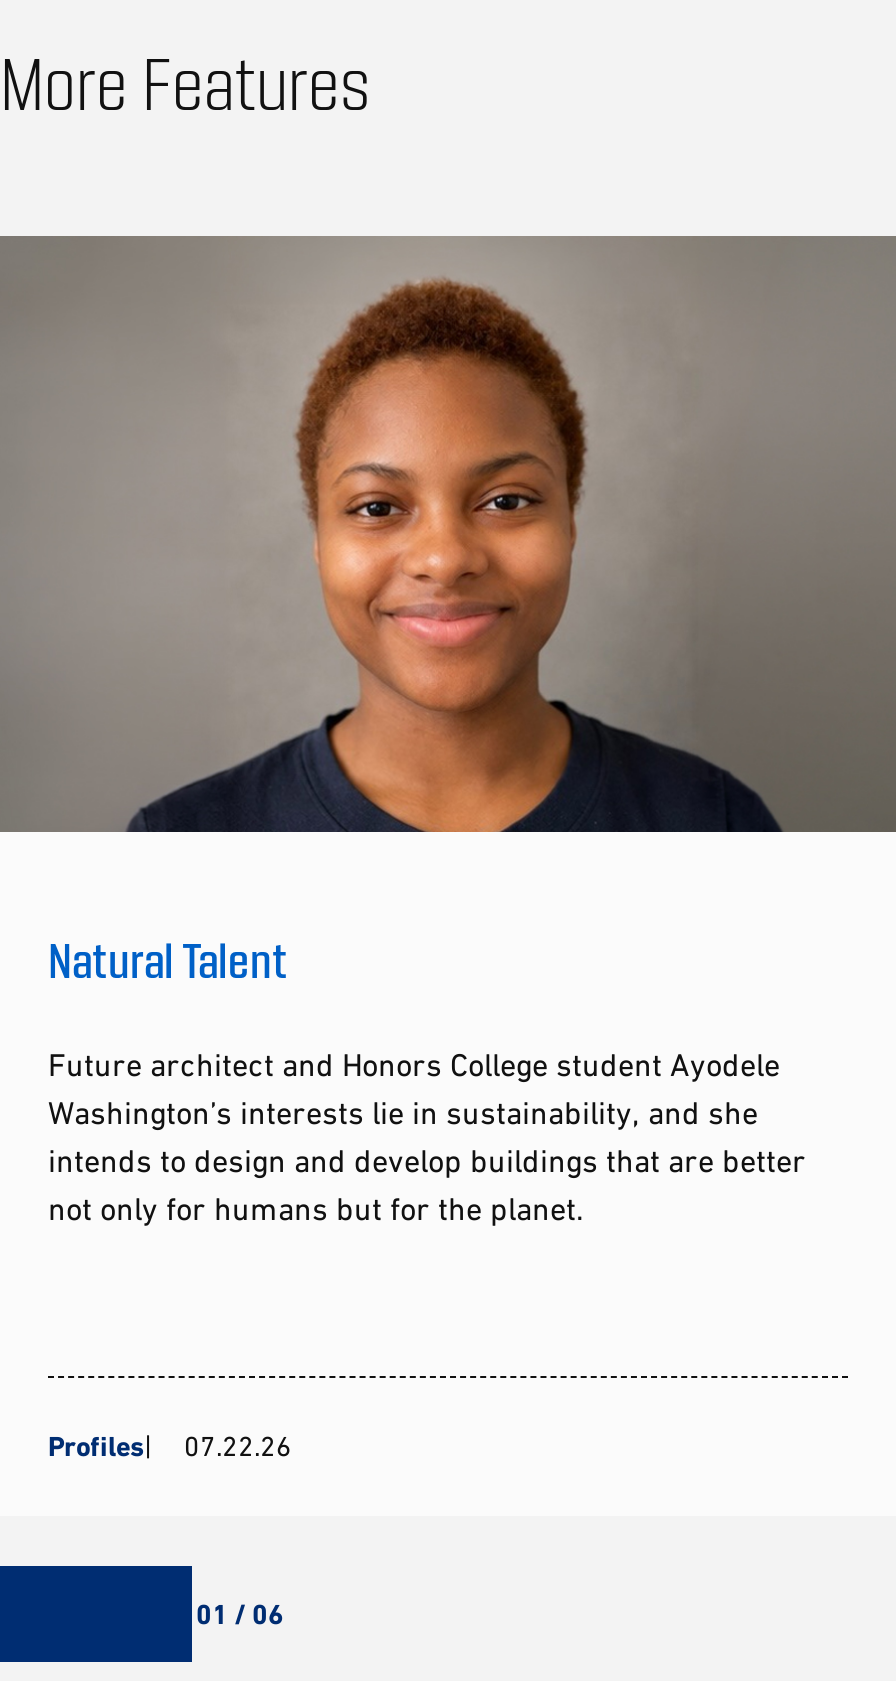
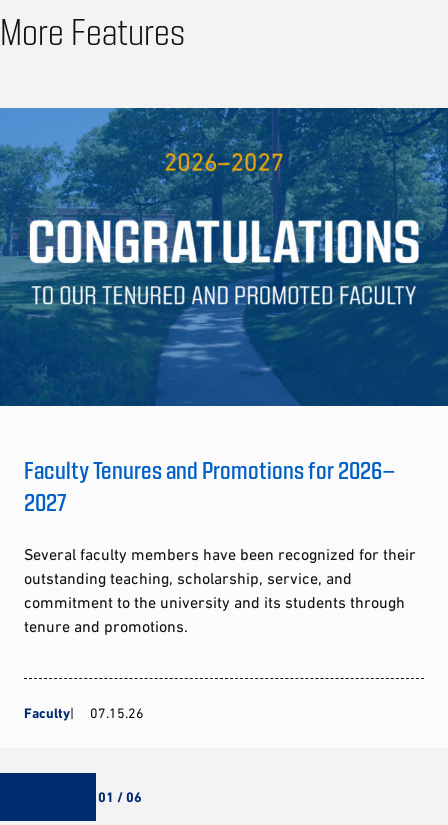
- [image]
+ [image]

- Natural Talent
+ Faculty Tenures and Promotions for 2026–
+ 2027

- Future architect and Honors College student Ayodele
- Washington’s interests lie in sustainability, and she
- intends to design and develop buildings that are better
- not only for humans but for the planet.
+ Several faculty members have been recognized for their
+ outstanding teaching, scholarship, service, and
+ commitment to the university and its students through
+ tenure and promotions.

- Profiles
- 07.22.26
+ Faculty
+ 07.15.26
